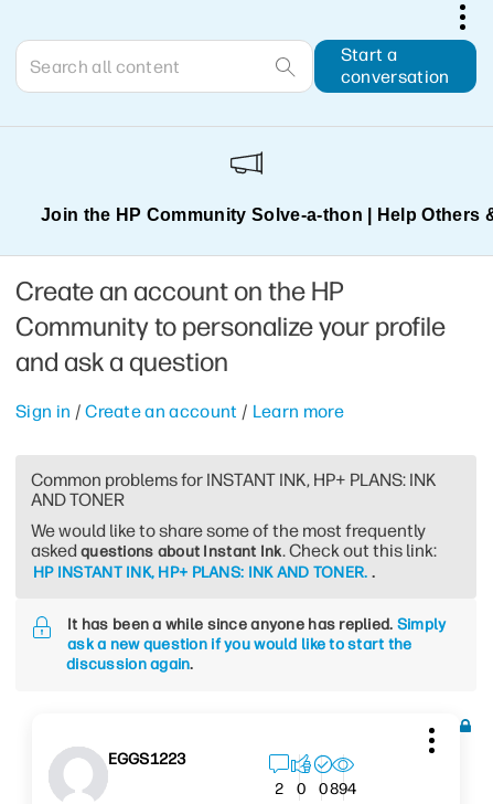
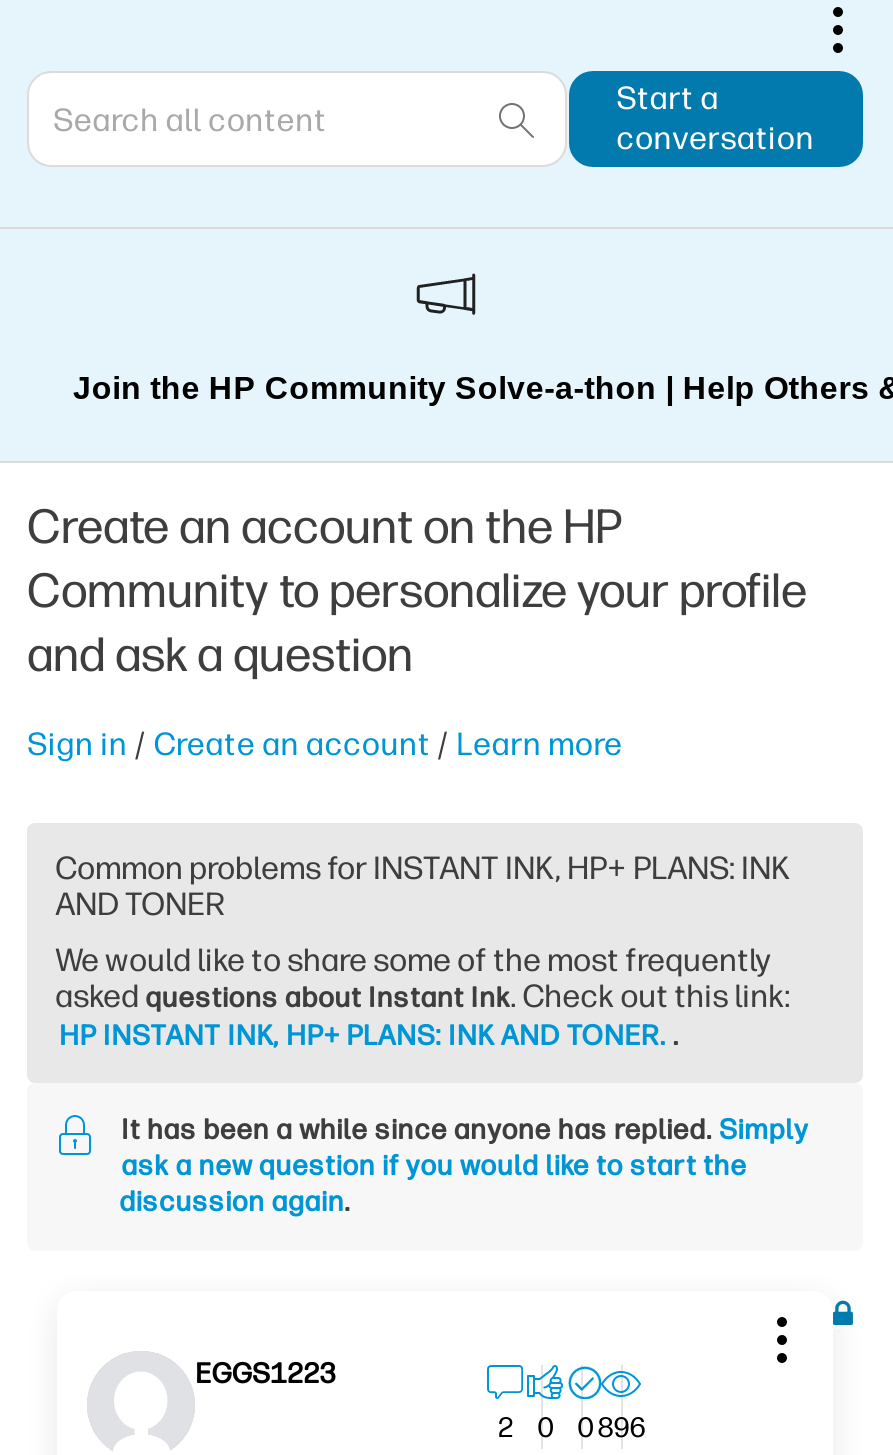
- 2 0 0 894
+ 2 0 0 896
